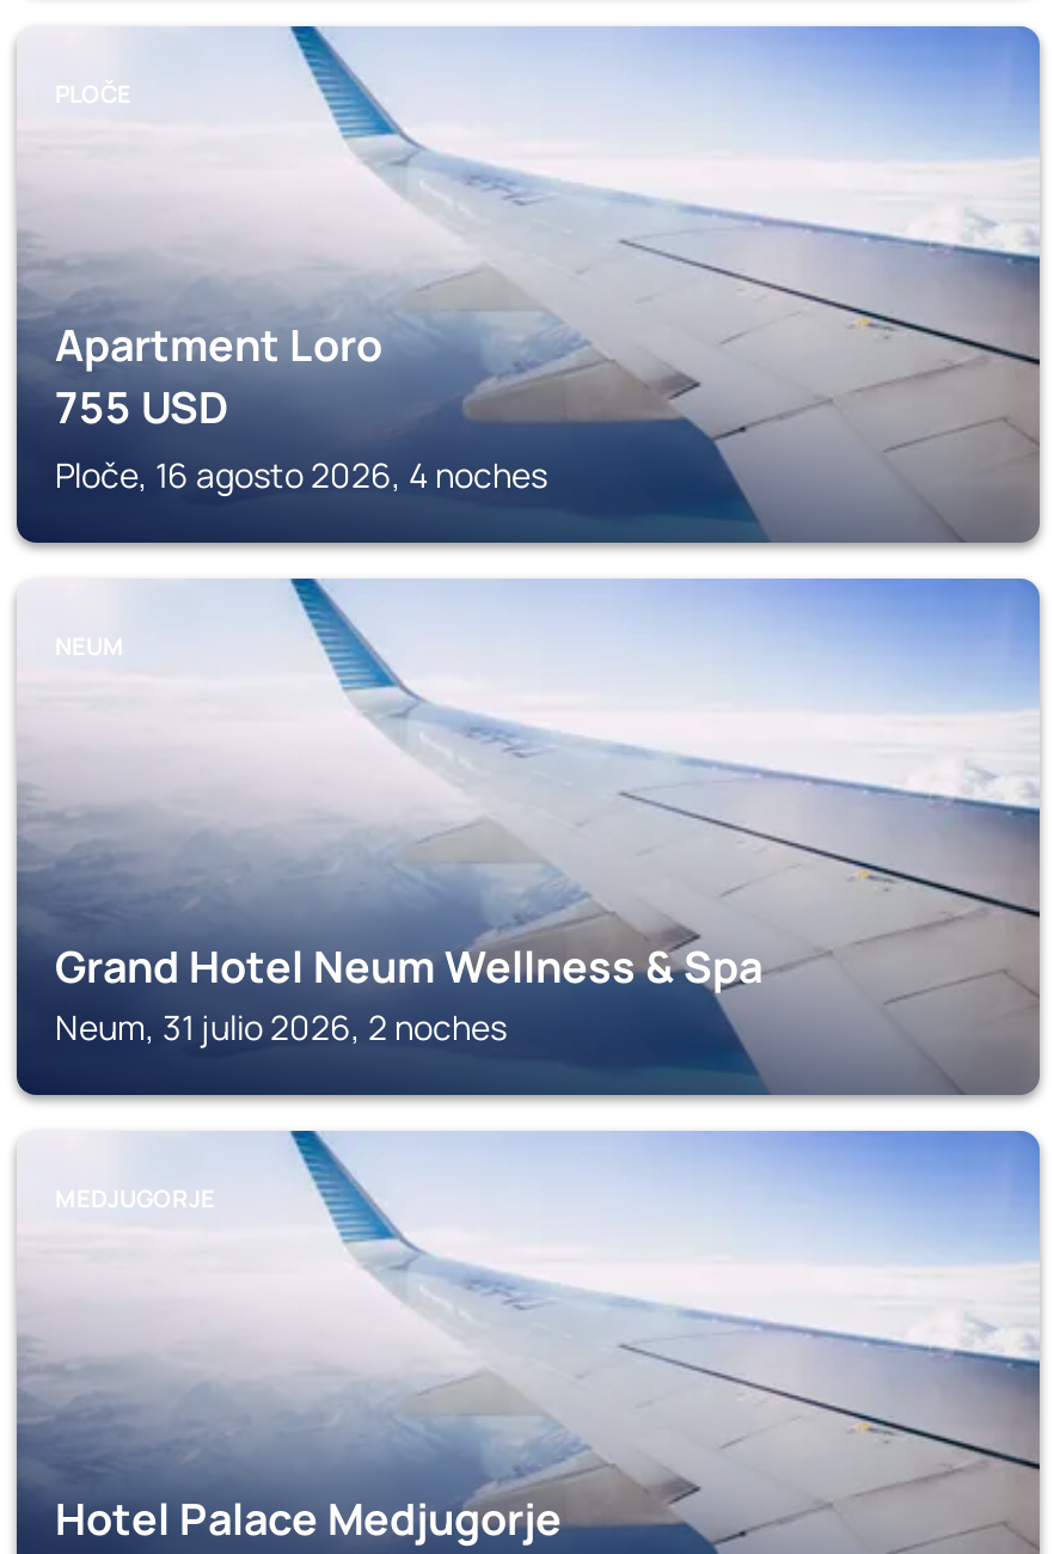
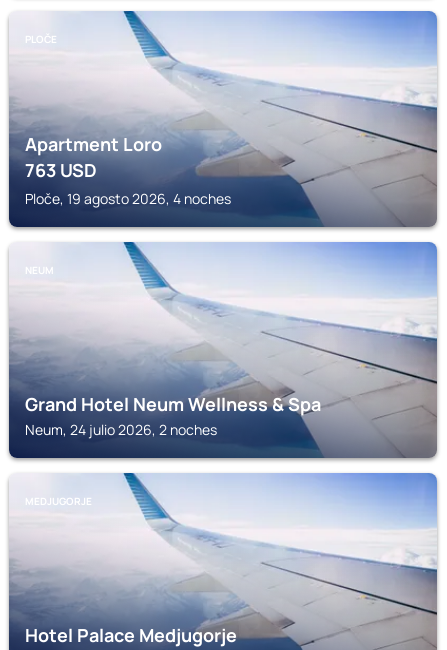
- 755 USD
+ 763 USD

- Ploče, 16 agosto 2026, 4 noches
+ Ploče, 19 agosto 2026, 4 noches

- Neum, 31 julio 2026, 2 noches
+ Neum, 24 julio 2026, 2 noches
